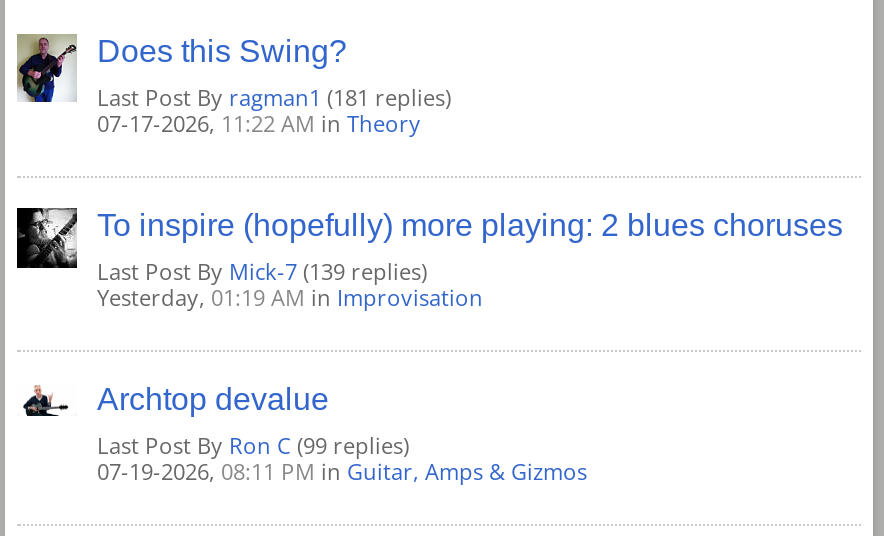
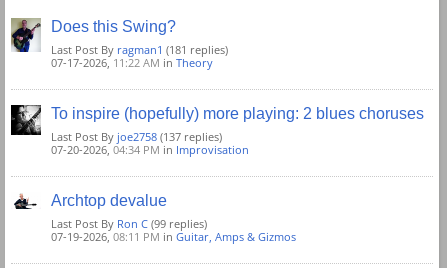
- Last Post By Mick-7 (139 replies)
+ Last Post By joe2758 (137 replies)

- Yesterday, 01:19 AMin Improvisation
+ 07-20-2026, 04:34 PMin Improvisation
